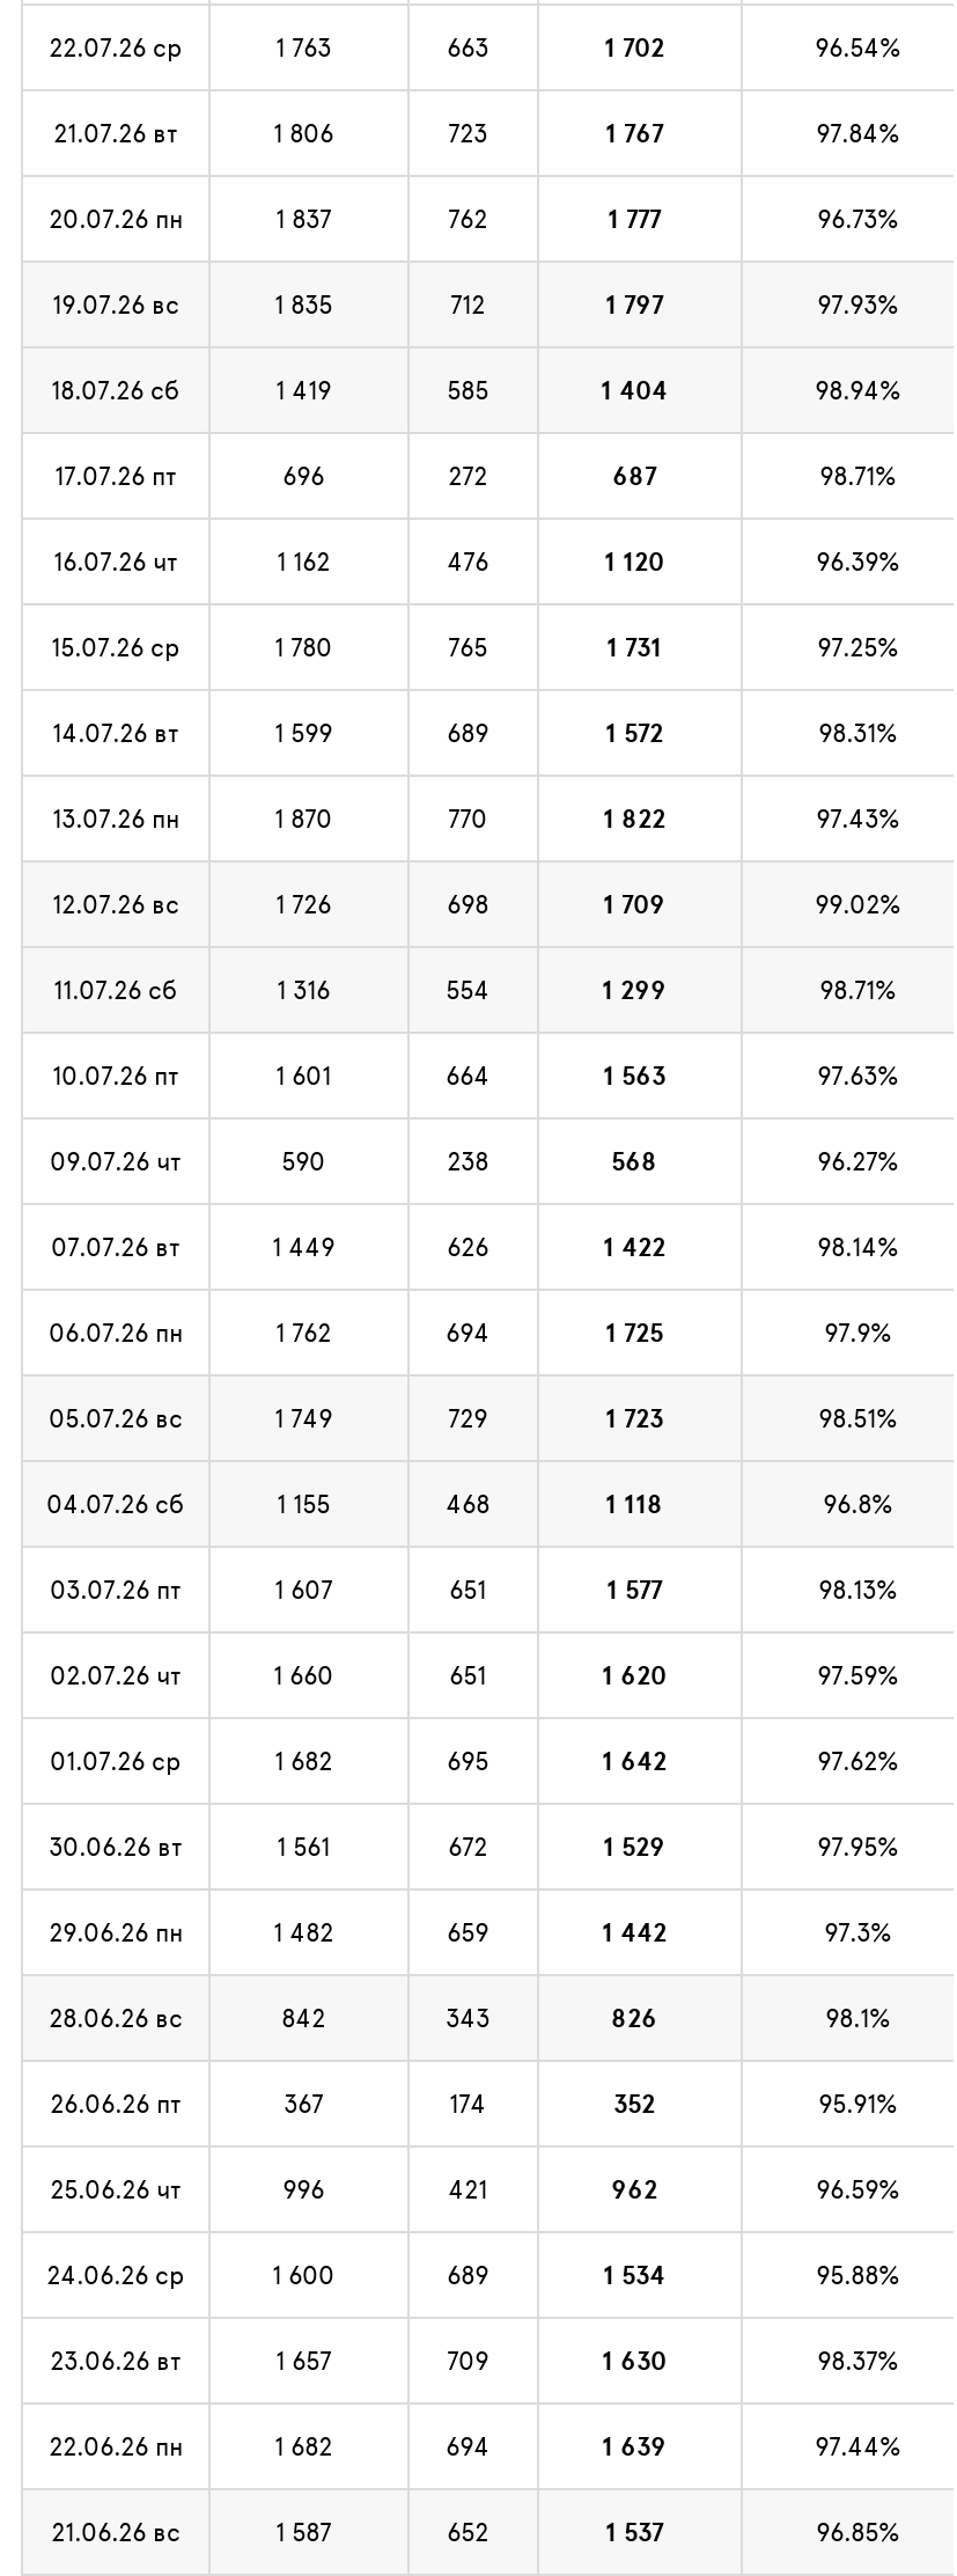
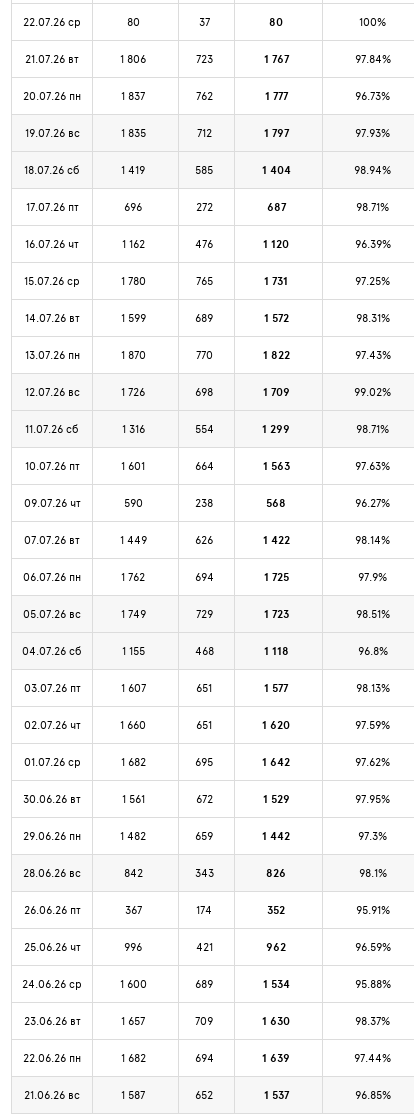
- 1 763
+ 80

- 663
+ 37

- 1 702
+ 80

- 96.54%
+ 100%
